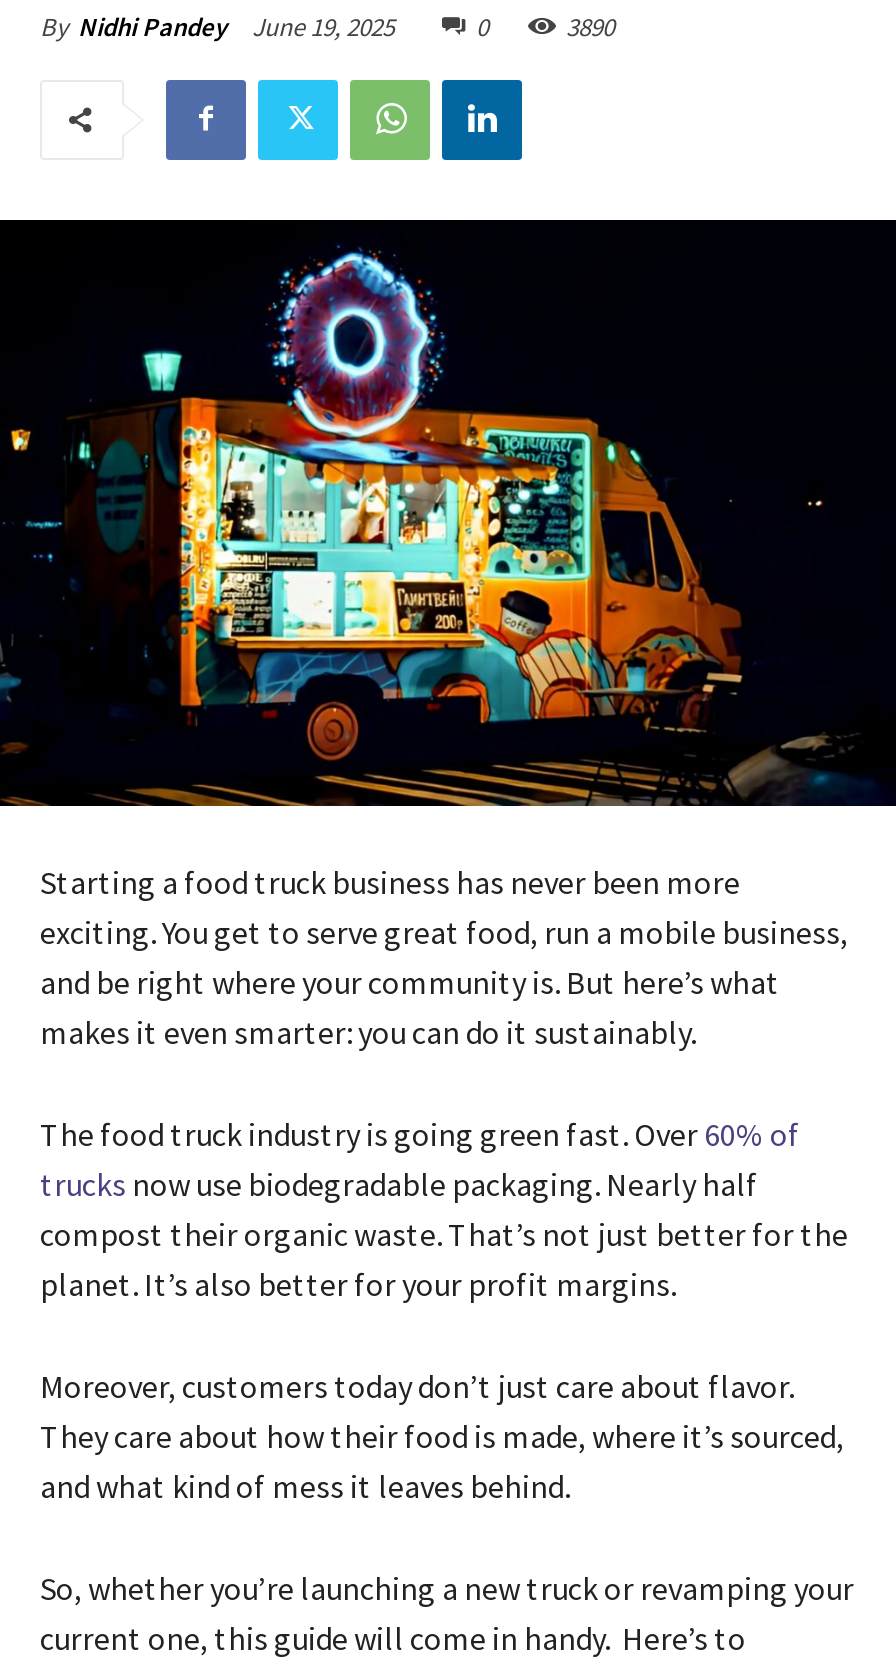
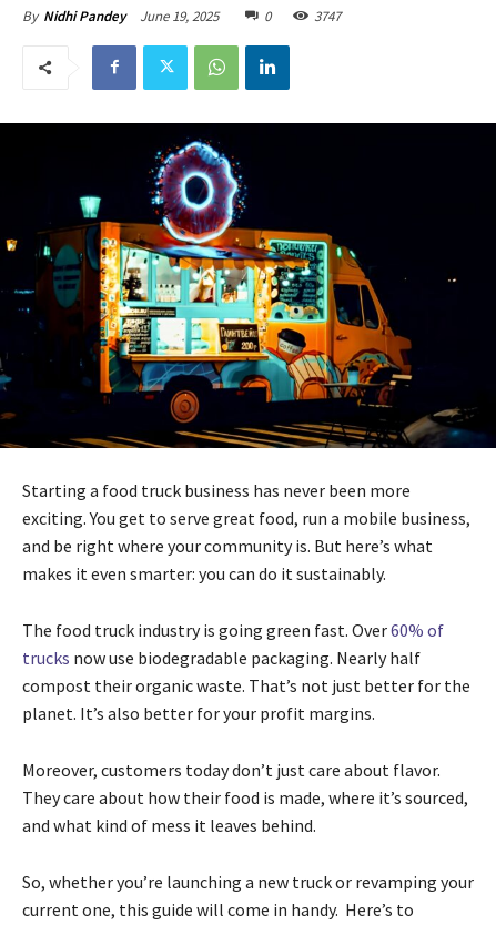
- 3890
+ 3747
